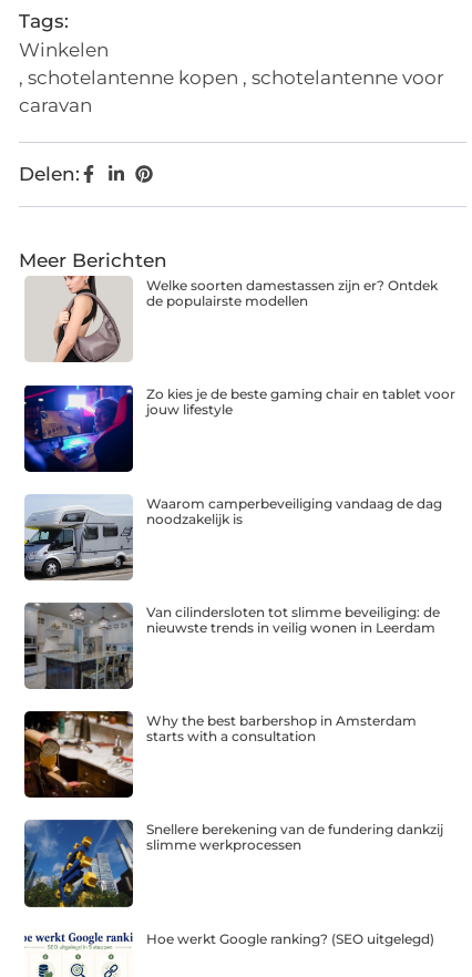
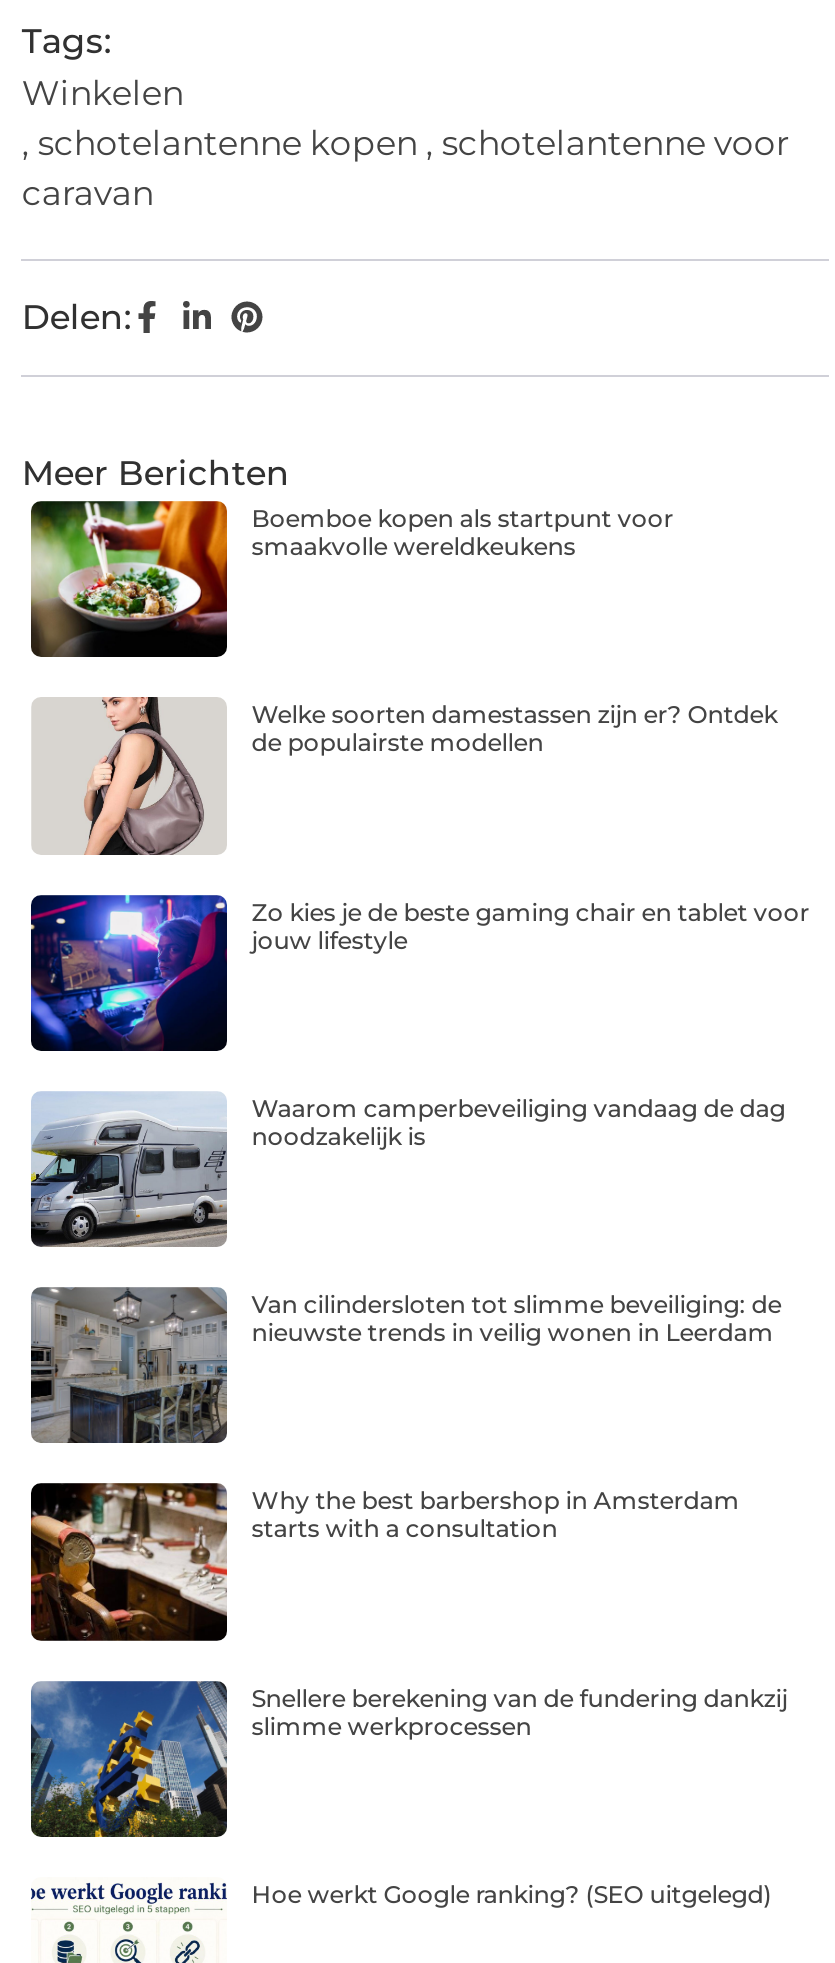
+ [image]
+ Boemboe kopen als startpunt voor
+ smaakvolle wereldkeukens
